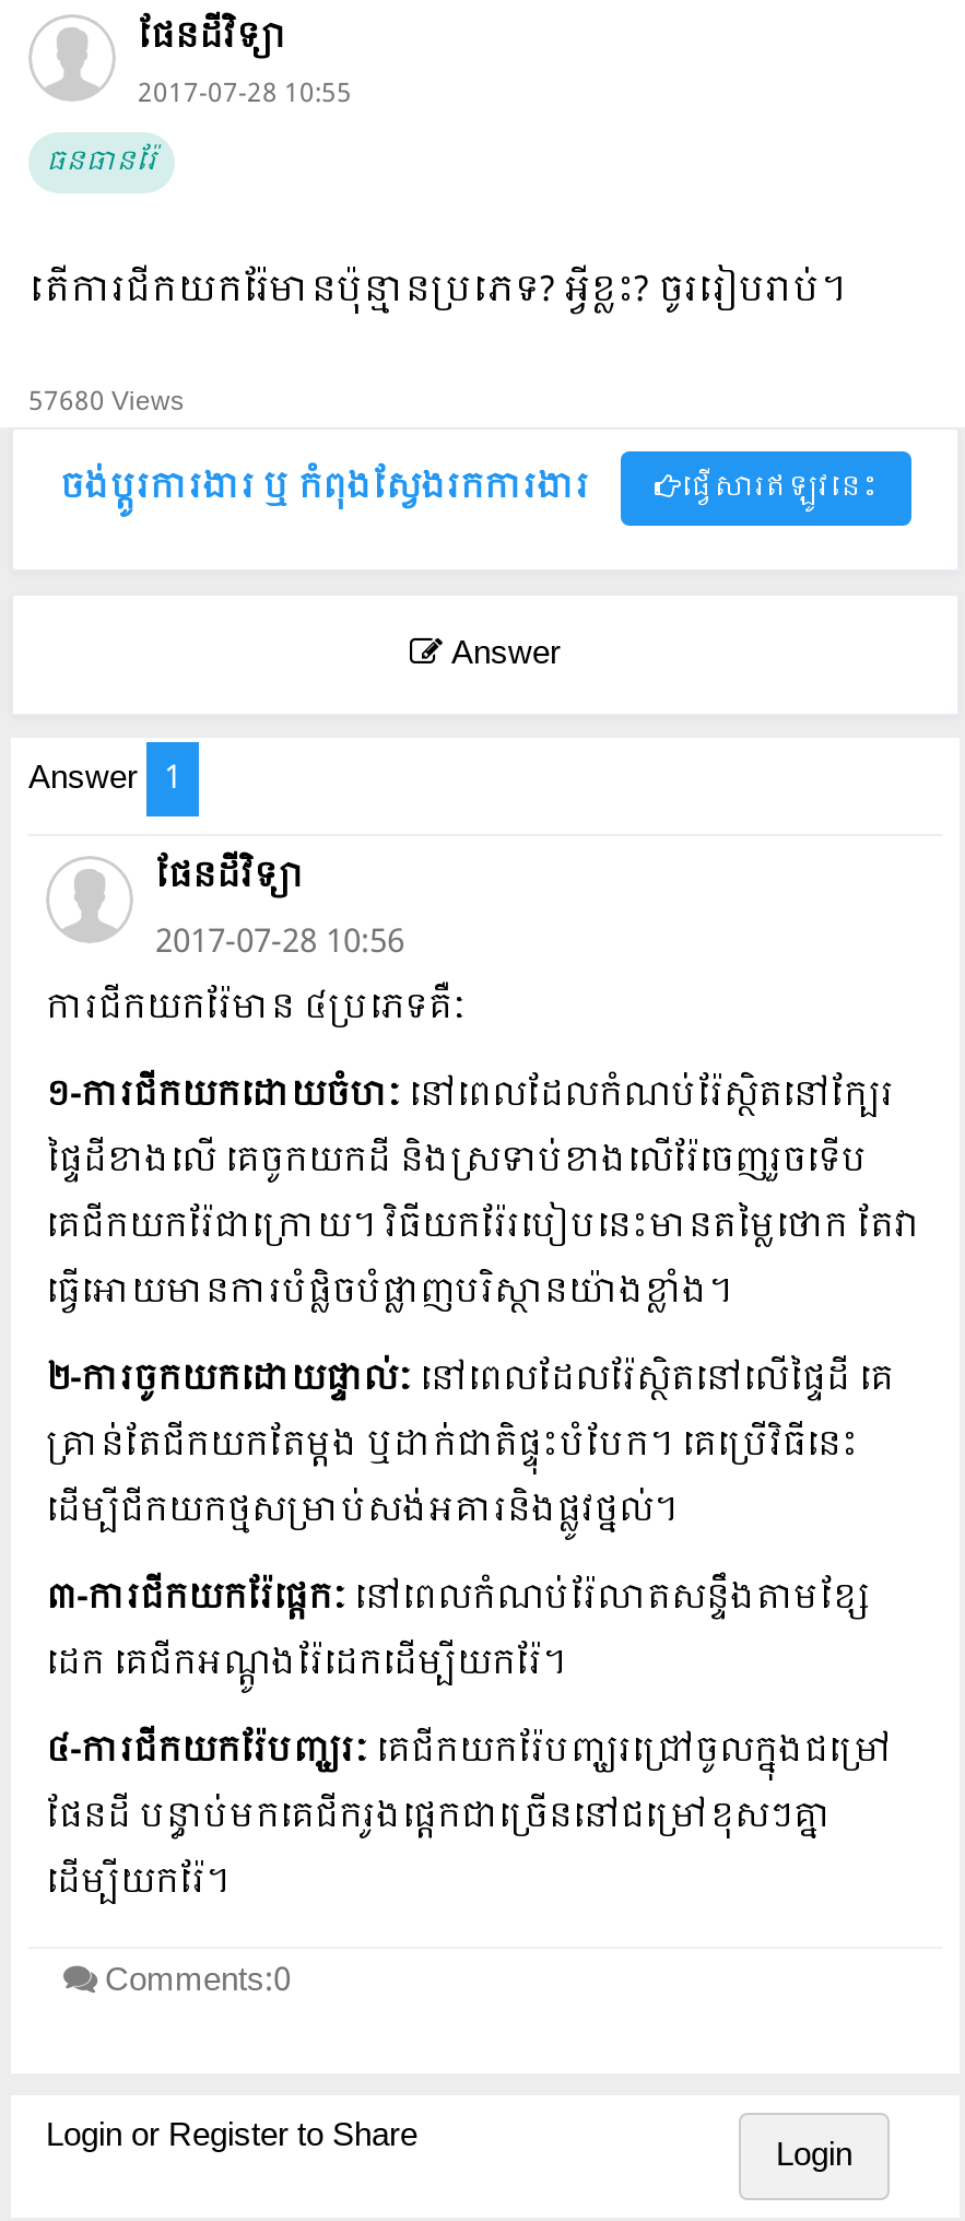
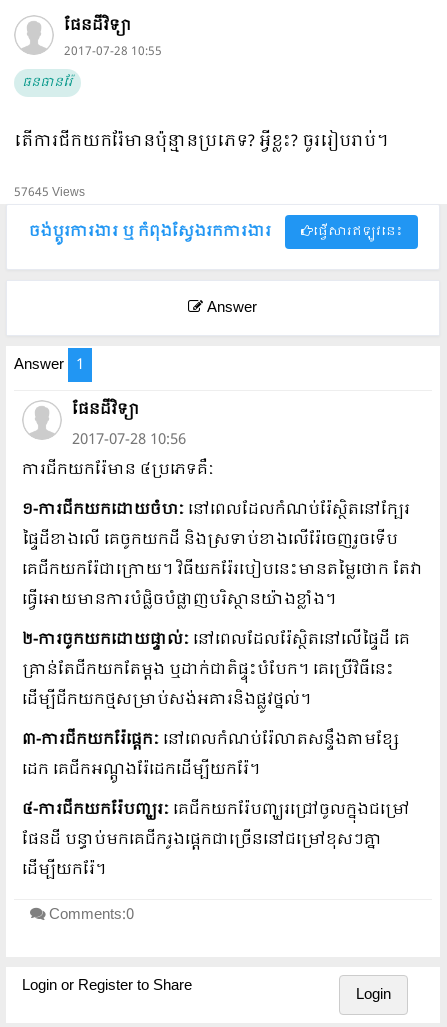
- 57680 Views
+ 57645 Views
